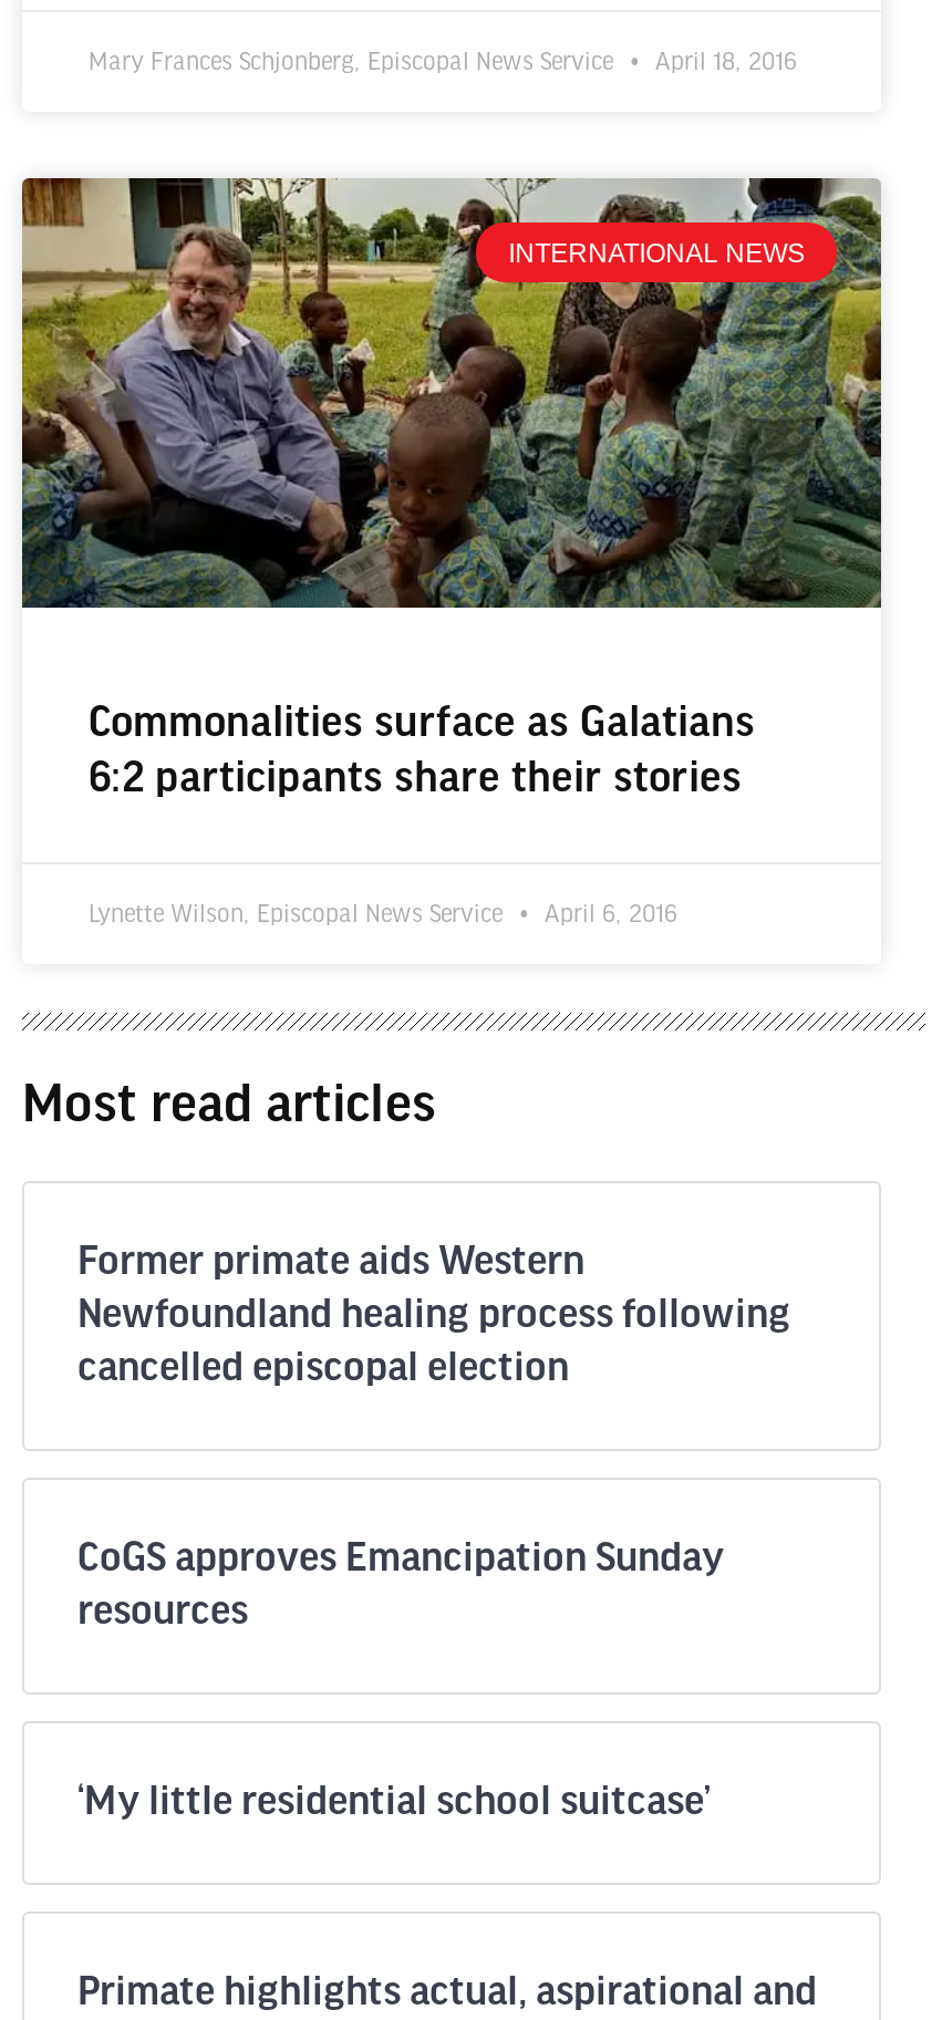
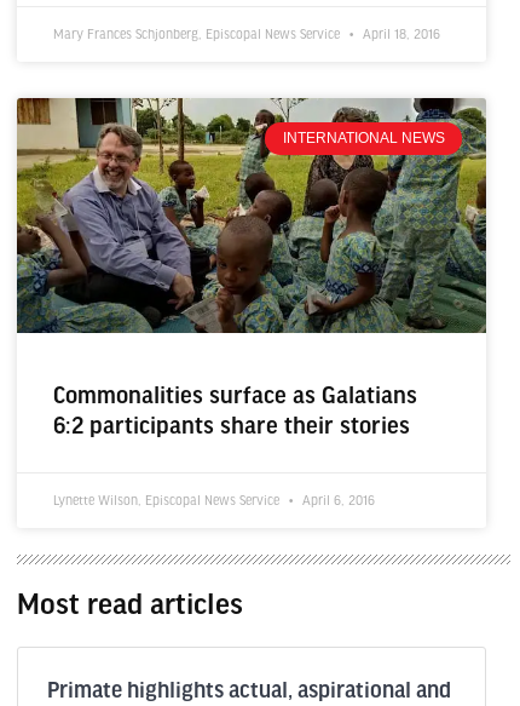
- Former primate aids Western
- Newfoundland healing process following
- cancelled episcopal election

- CoGS approves Emancipation Sunday
- resources

- ‘My little residential school suitcase’
